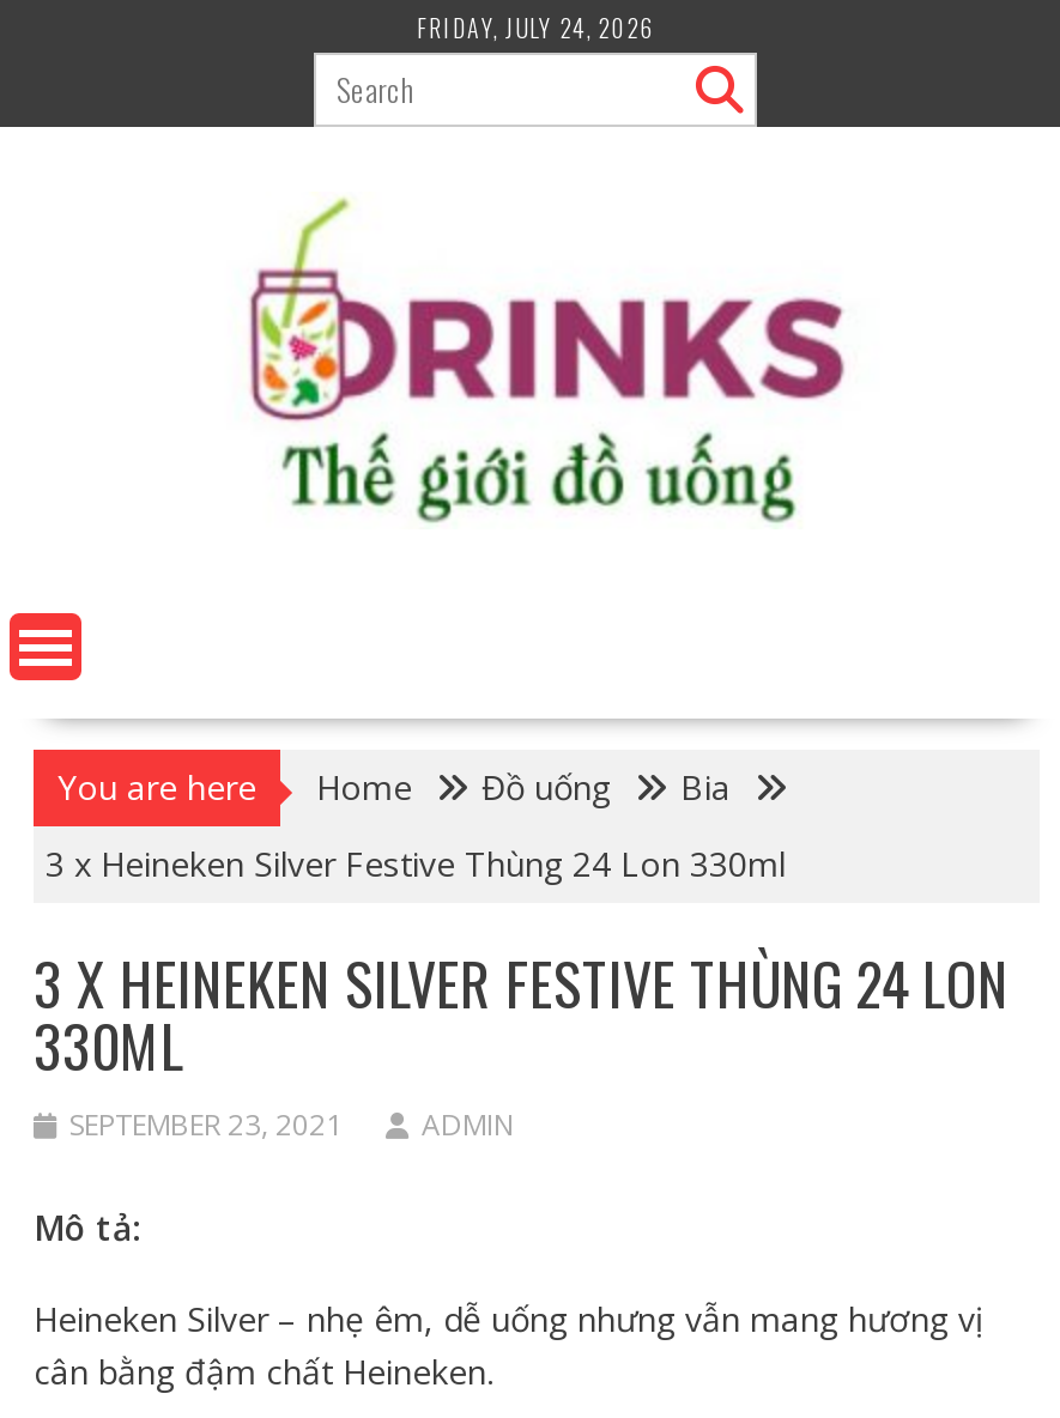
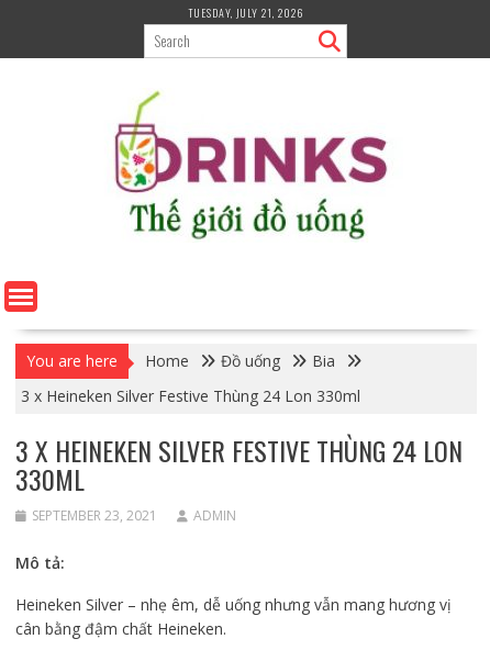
- FRIDAY, JULY 24, 2026
+ TUESDAY, JULY 21, 2026
